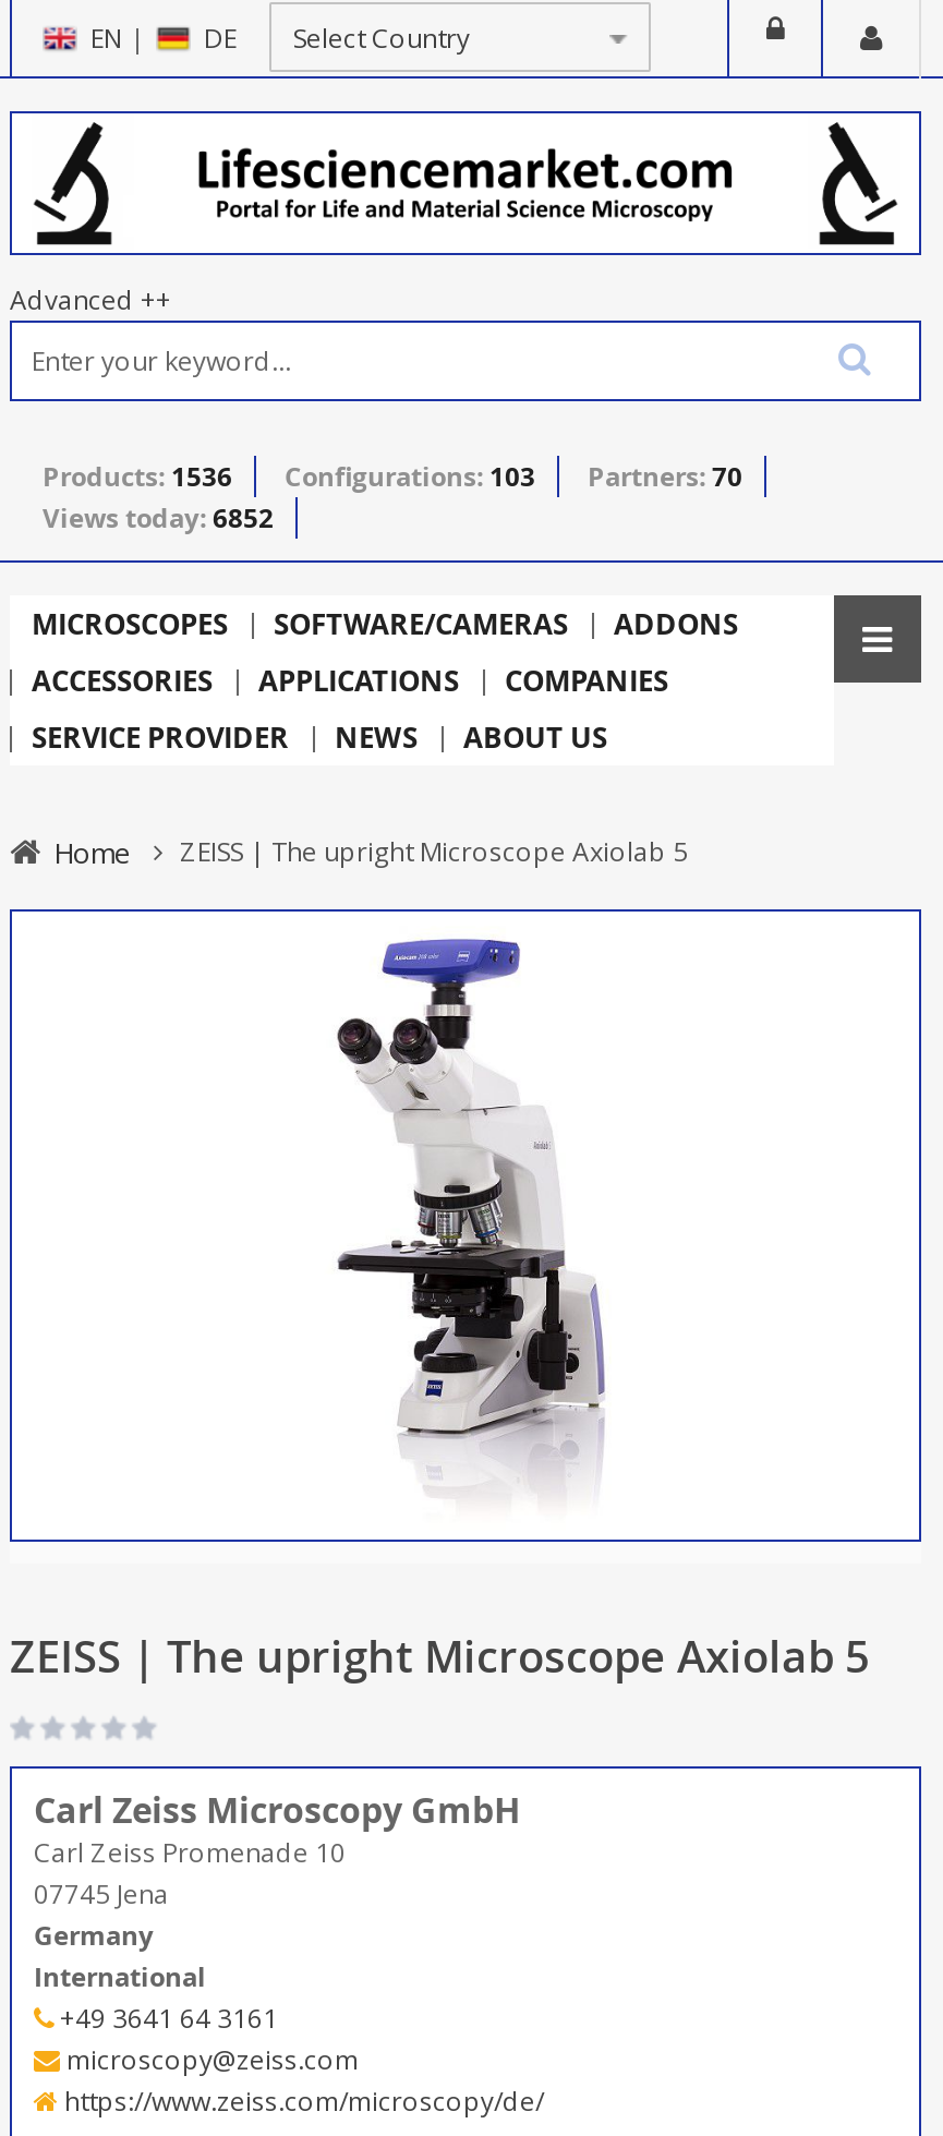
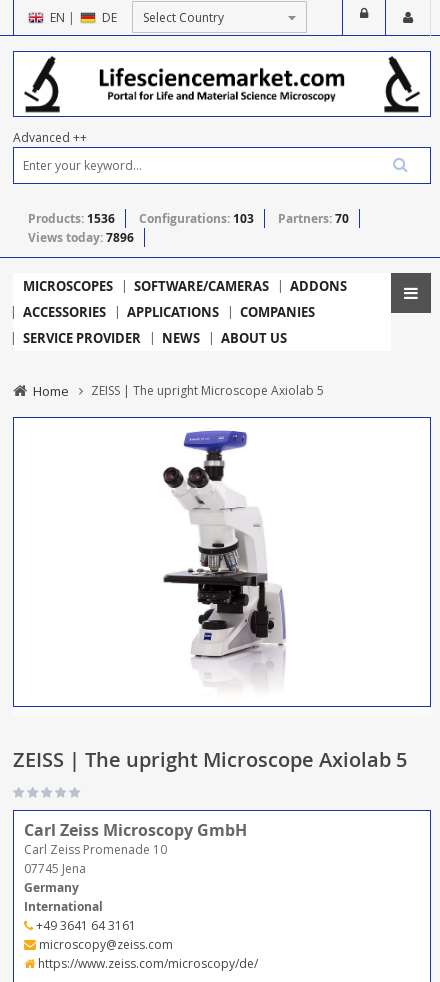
- Views today: 6852
+ Views today: 7896
